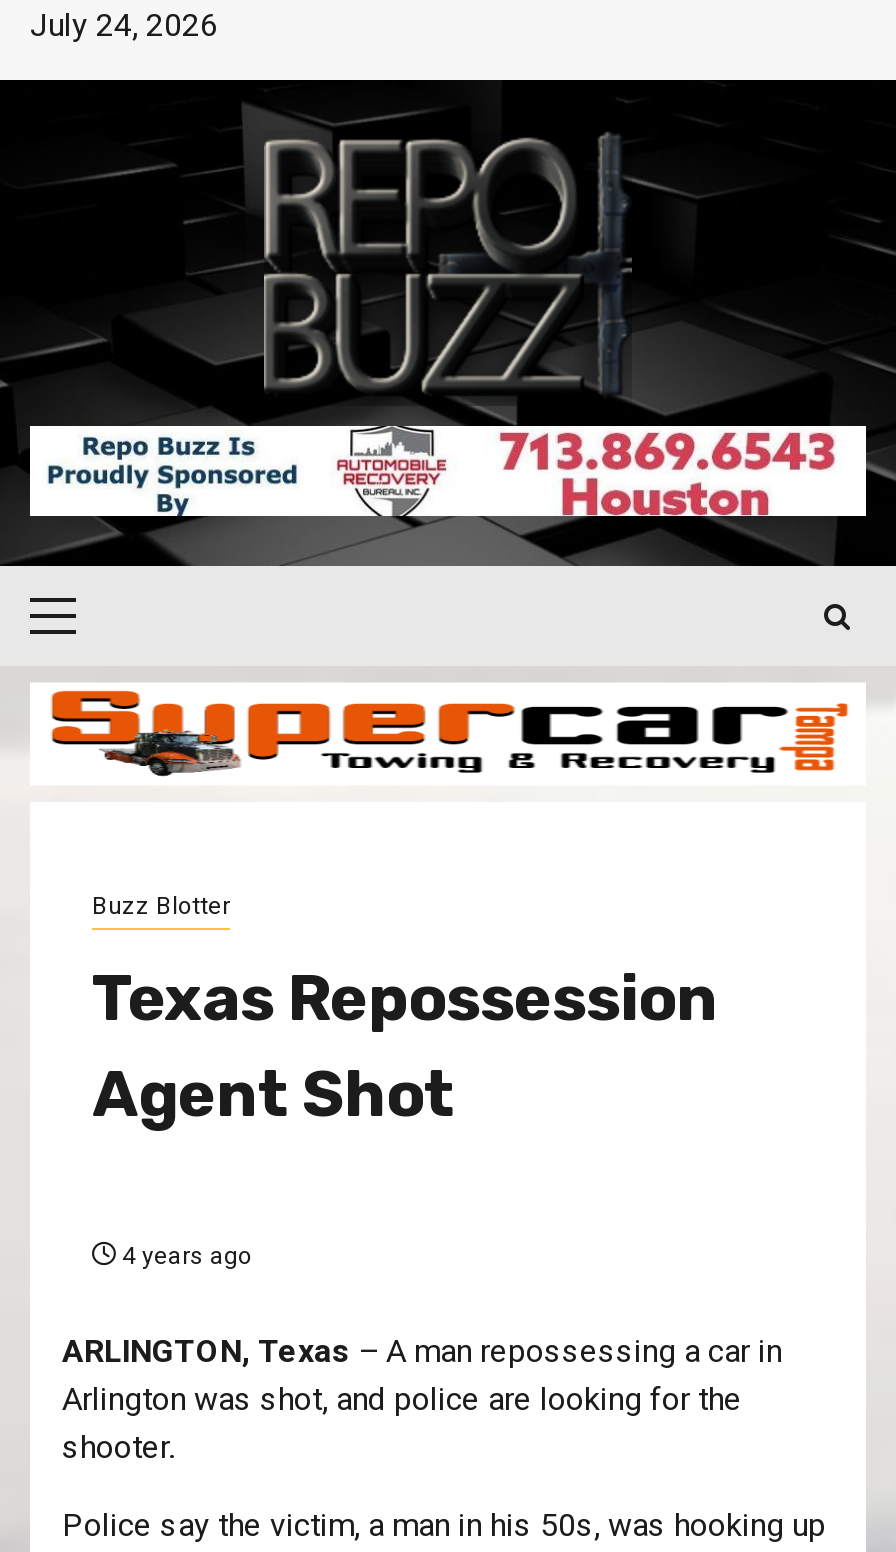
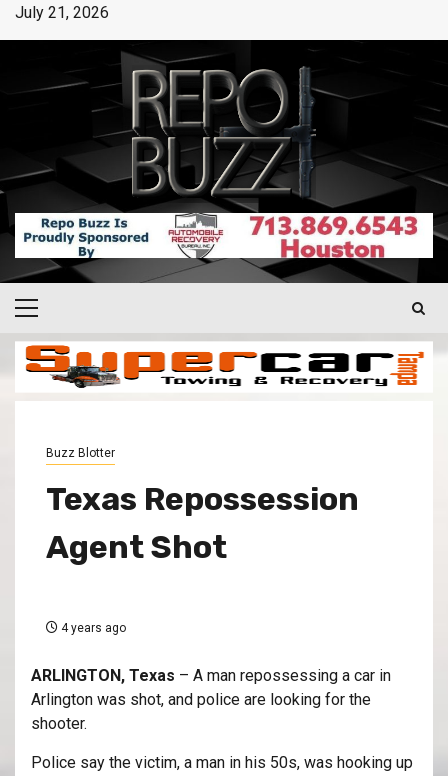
- July 24, 2026
+ July 21, 2026
